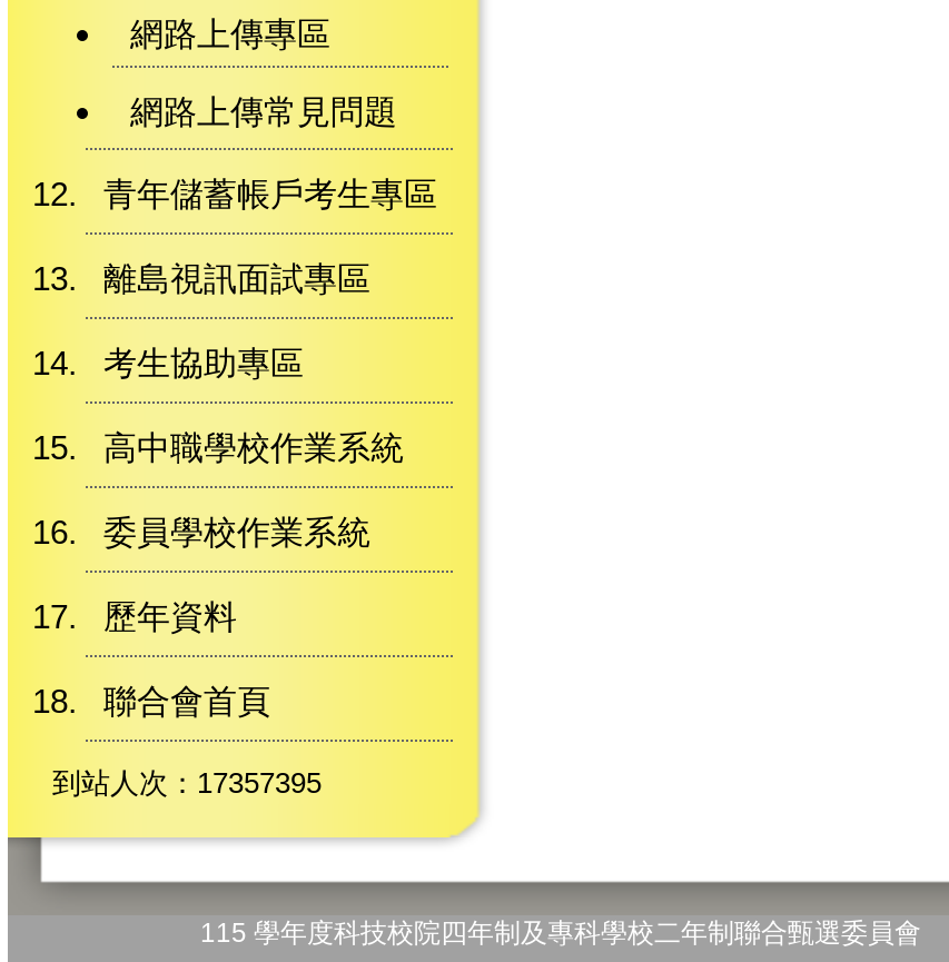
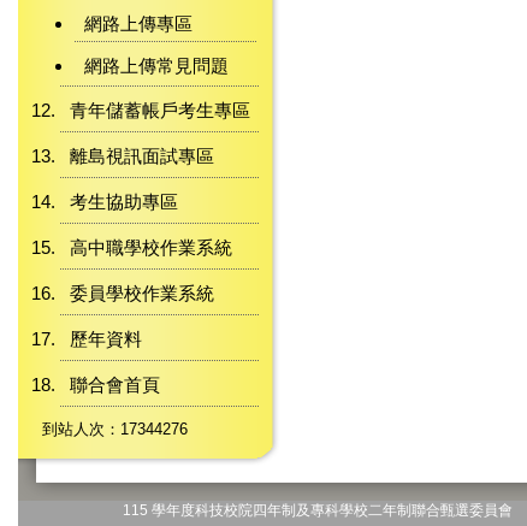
- 到站人次：17357395
+ 到站人次：17344276
